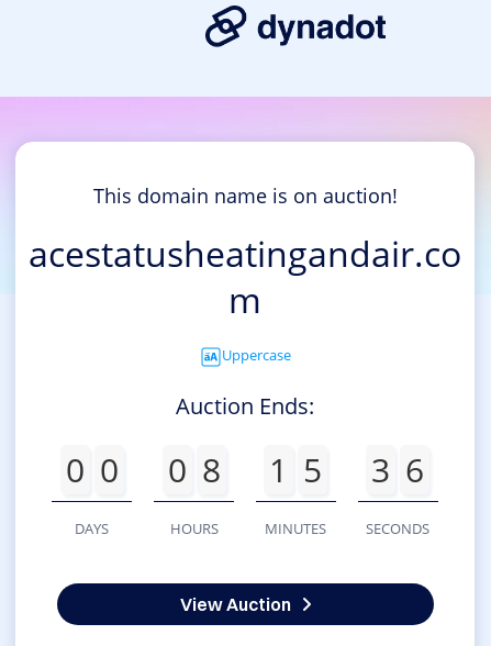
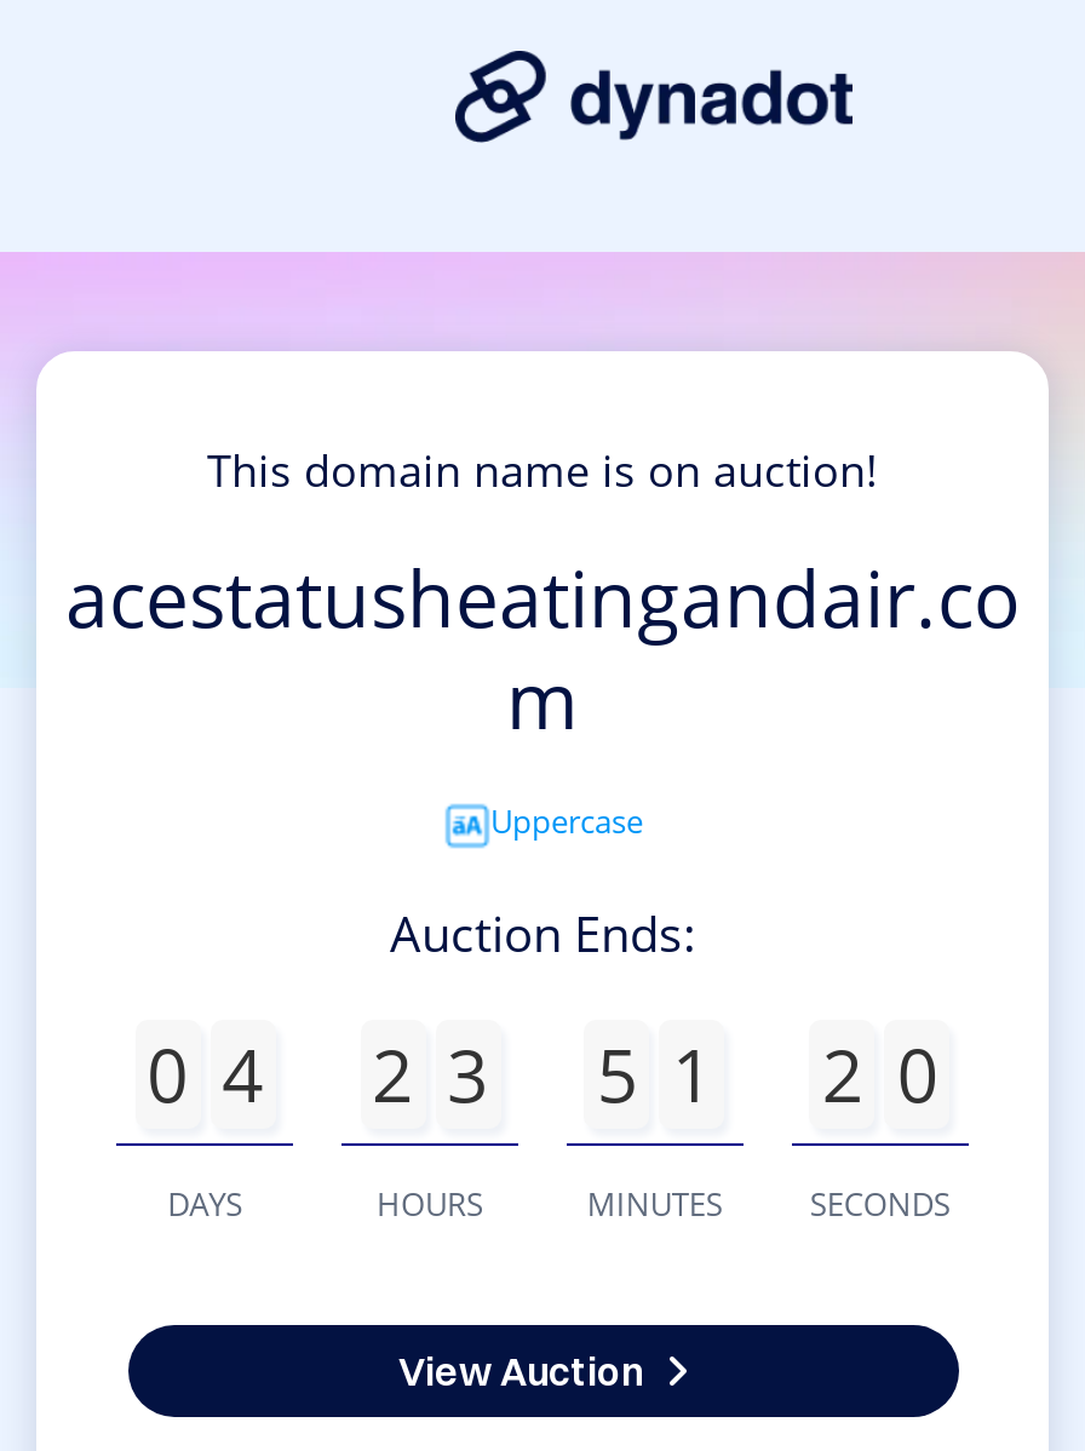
- 0 0
+ 0 4

- 0 8
+ 2 3

- 1 5
+ 5 1

- 3 6
+ 2 0
